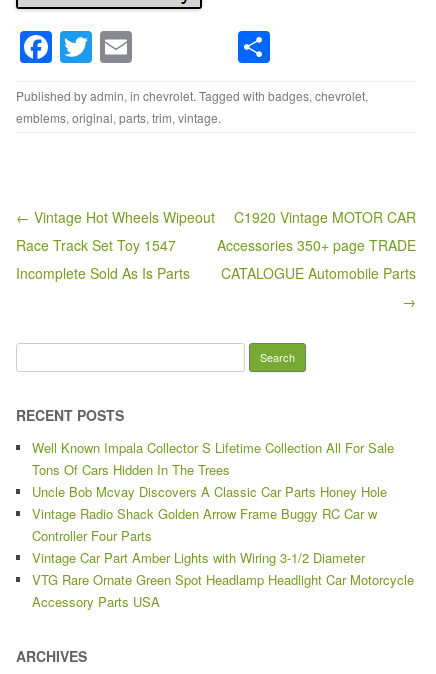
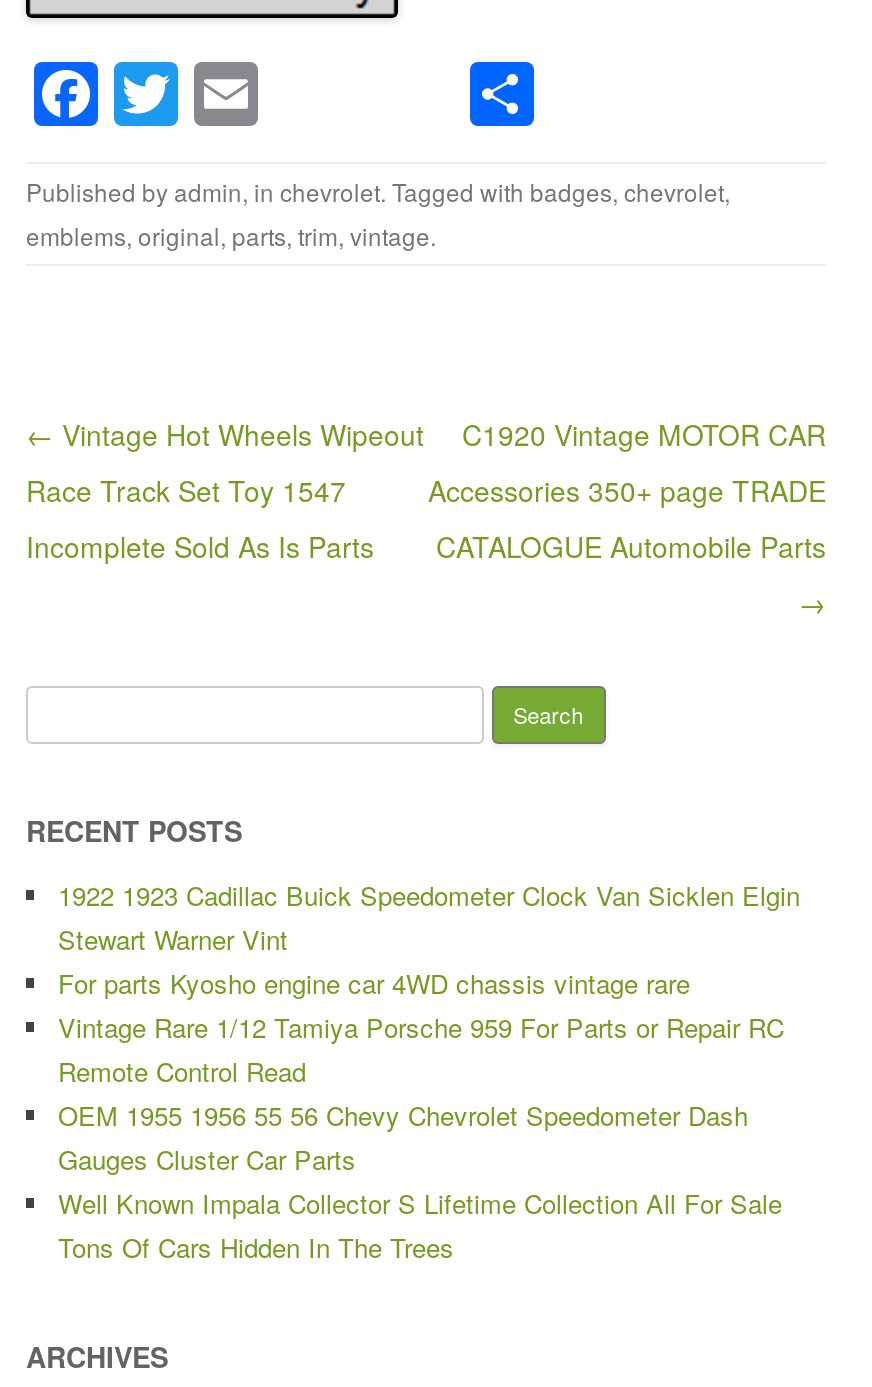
+ 1922 1923 Cadillac Buick Speedometer Clock Van Sicklen Elgin
+ Stewart Warner Vint
+ For parts Kyosho engine car 4WD chassis vintage rare
+ Vintage Rare 1/12 Tamiya Porsche 959 For Parts or Repair RC
+ Remote Control Read
+ OEM 1955 1956 55 56 Chevy Chevrolet Speedometer Dash
+ Gauges Cluster Car Parts

moved down: Well Known Impala Collector S Lifetime Collection All For Sale | Tons Of Cars Hidden In The Trees

- Uncle Bob Mcvay Discovers A Classic Car Parts Honey Hole
- Vintage Radio Shack Golden Arrow Frame Buggy RC Car w
- Controller Four Parts
- Vintage Car Part Amber Lights with Wiring 3-1/2 Diameter
- VTG Rare Ornate Green Spot Headlamp Headlight Car Motorcycle
- Accessory Parts USA
